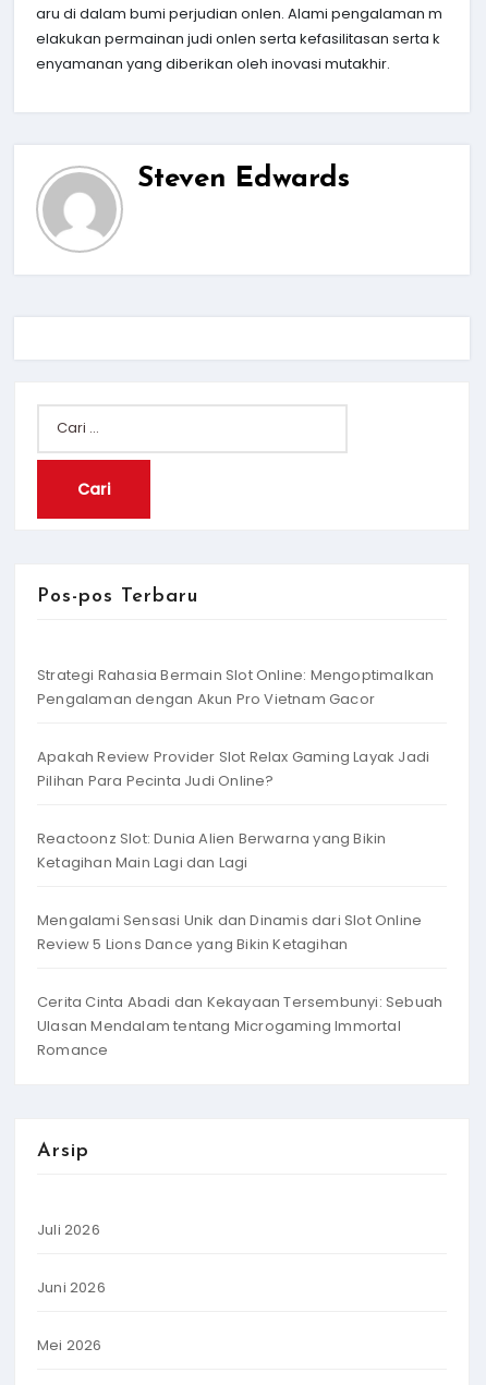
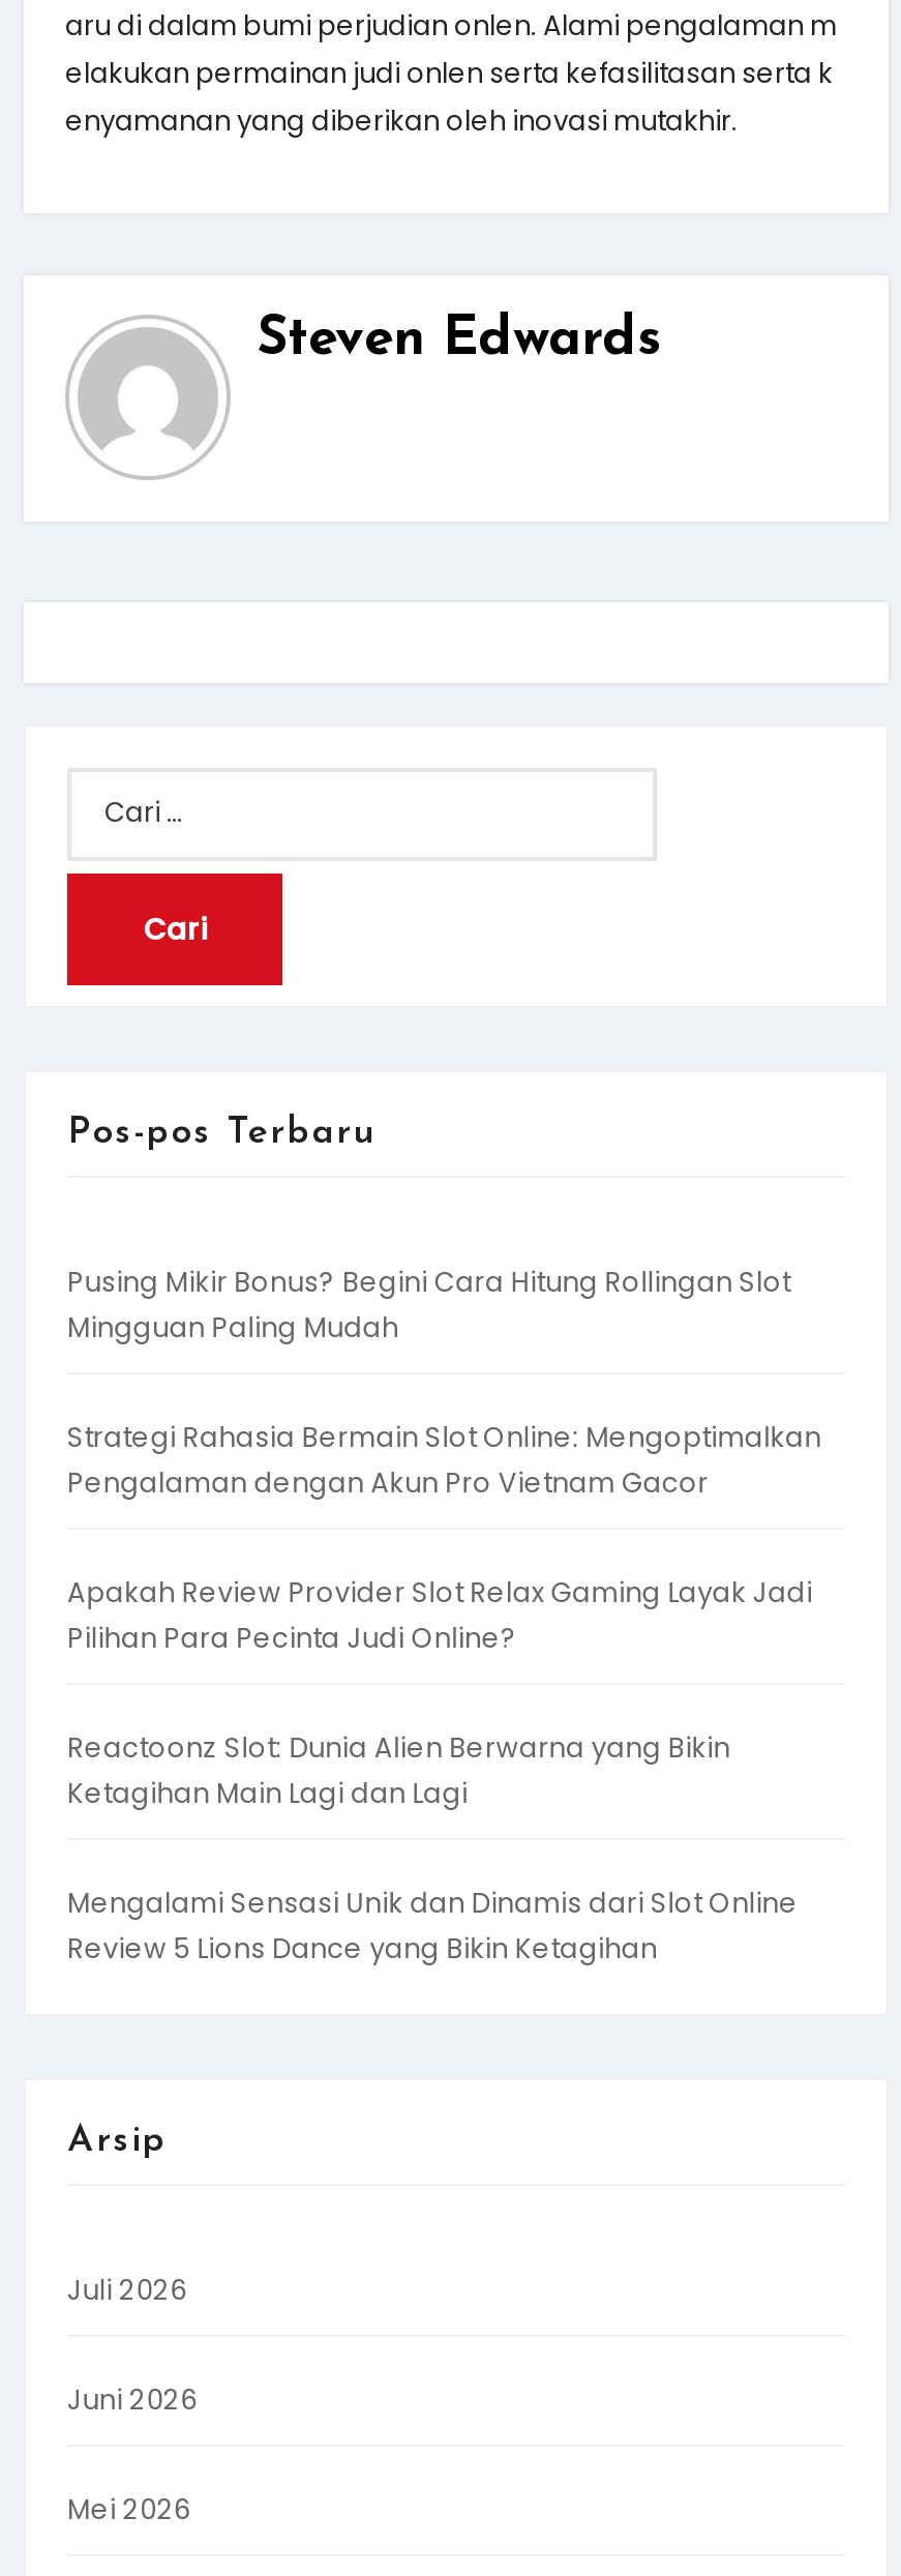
+ Pusing Mikir Bonus? Begini Cara Hitung Rollingan Slot
+ Mingguan Paling Mudah

moved down: Strategi Rahasia Bermain Slot Online: Mengoptimalkan | Pengalaman dengan Akun Pro Vietnam Gacor | Apakah Review Provider Slot Relax Gaming Layak Jadi | Pilihan Para Pecinta Judi Online? | Reactoonz Slot: Dunia Alien Berwarna yang Bikin | Ketagihan Main Lagi dan Lagi | Mengalami Sensasi Unik dan Dinamis dari Slot Online | Review 5 Lions Dance yang Bikin Ketagihan

- Cerita Cinta Abadi dan Kekayaan Tersembunyi: Sebuah
- Ulasan Mendalam tentang Microgaming Immortal
- Romance
